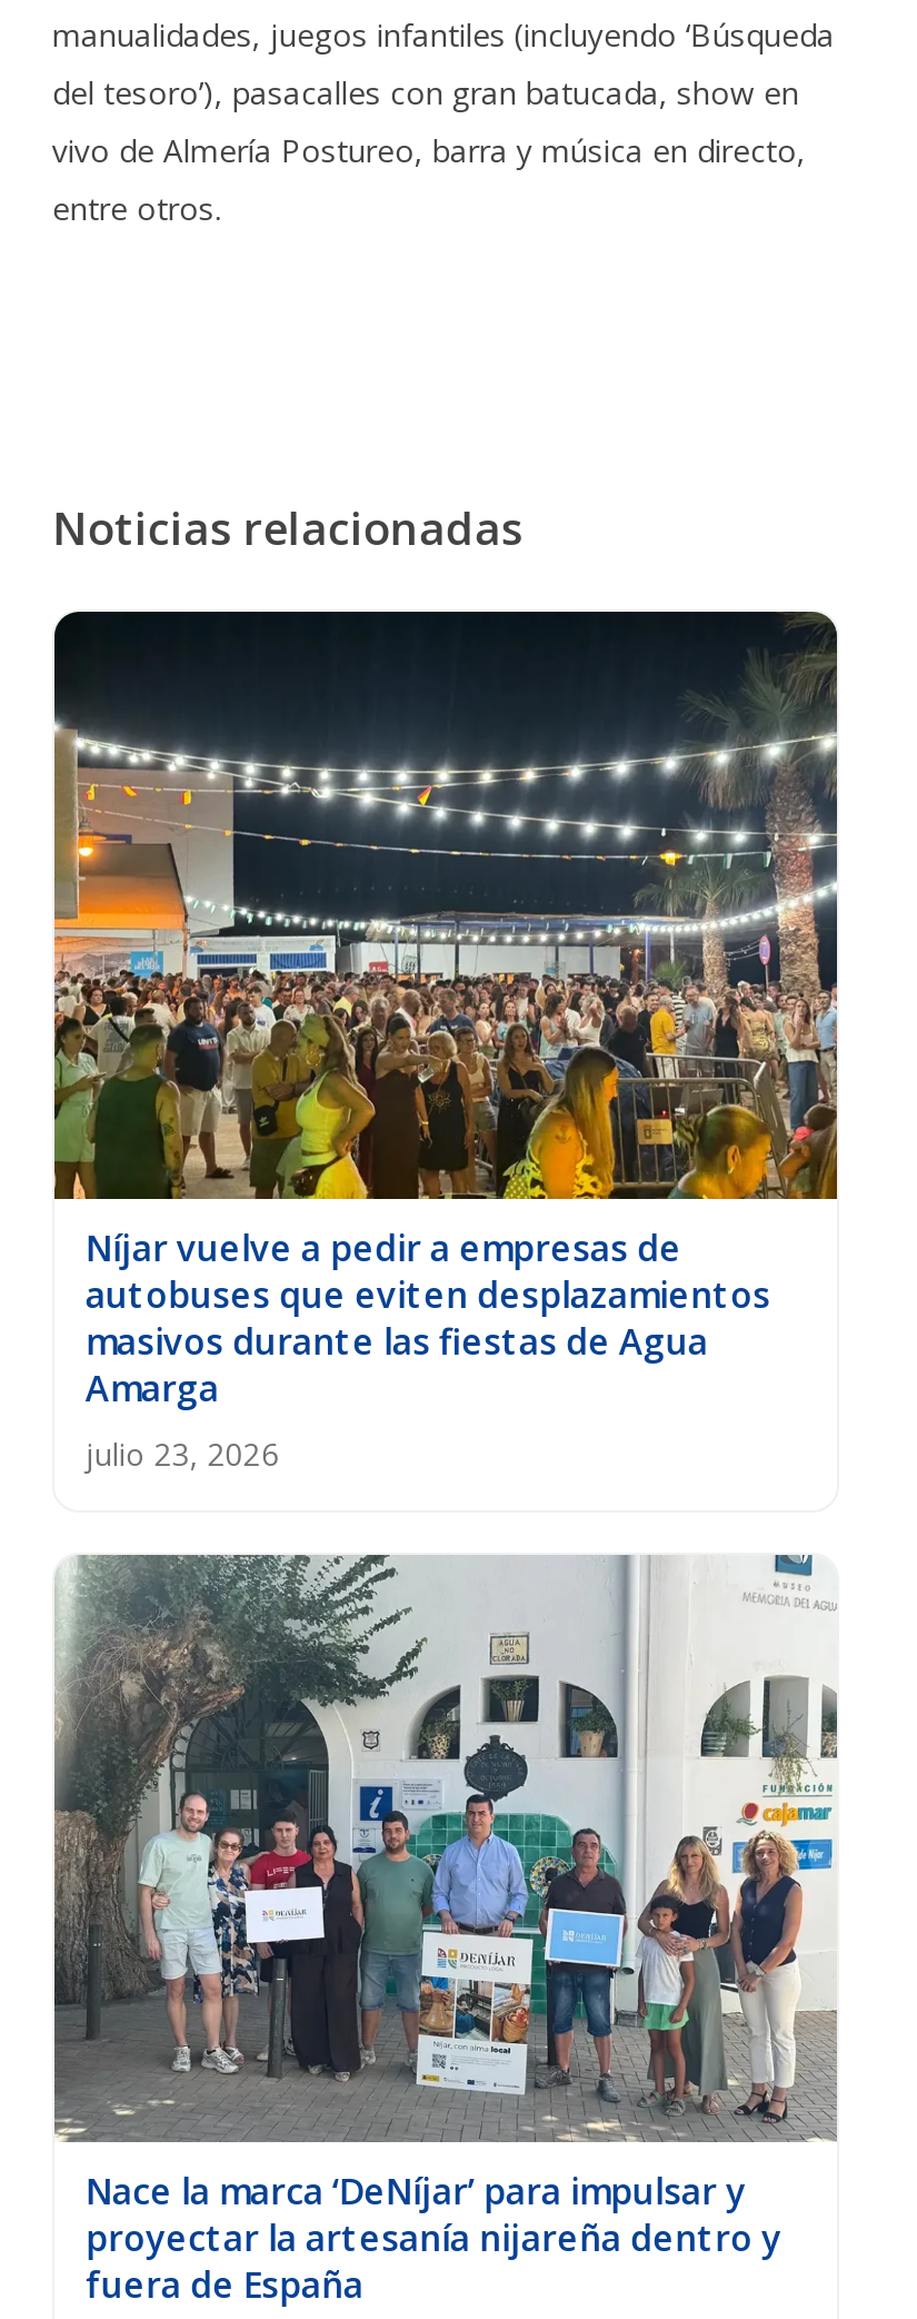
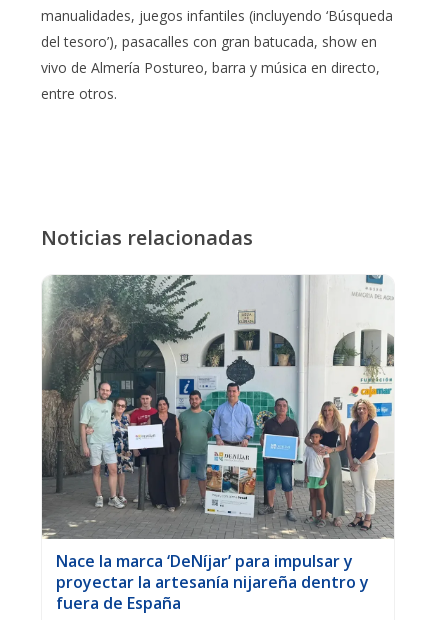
- [image]
- Níjar vuelve a pedir a empresas de
- autobuses que eviten desplazamientos
- masivos durante las fiestas de Agua
- Amarga
- julio 23, 2026
